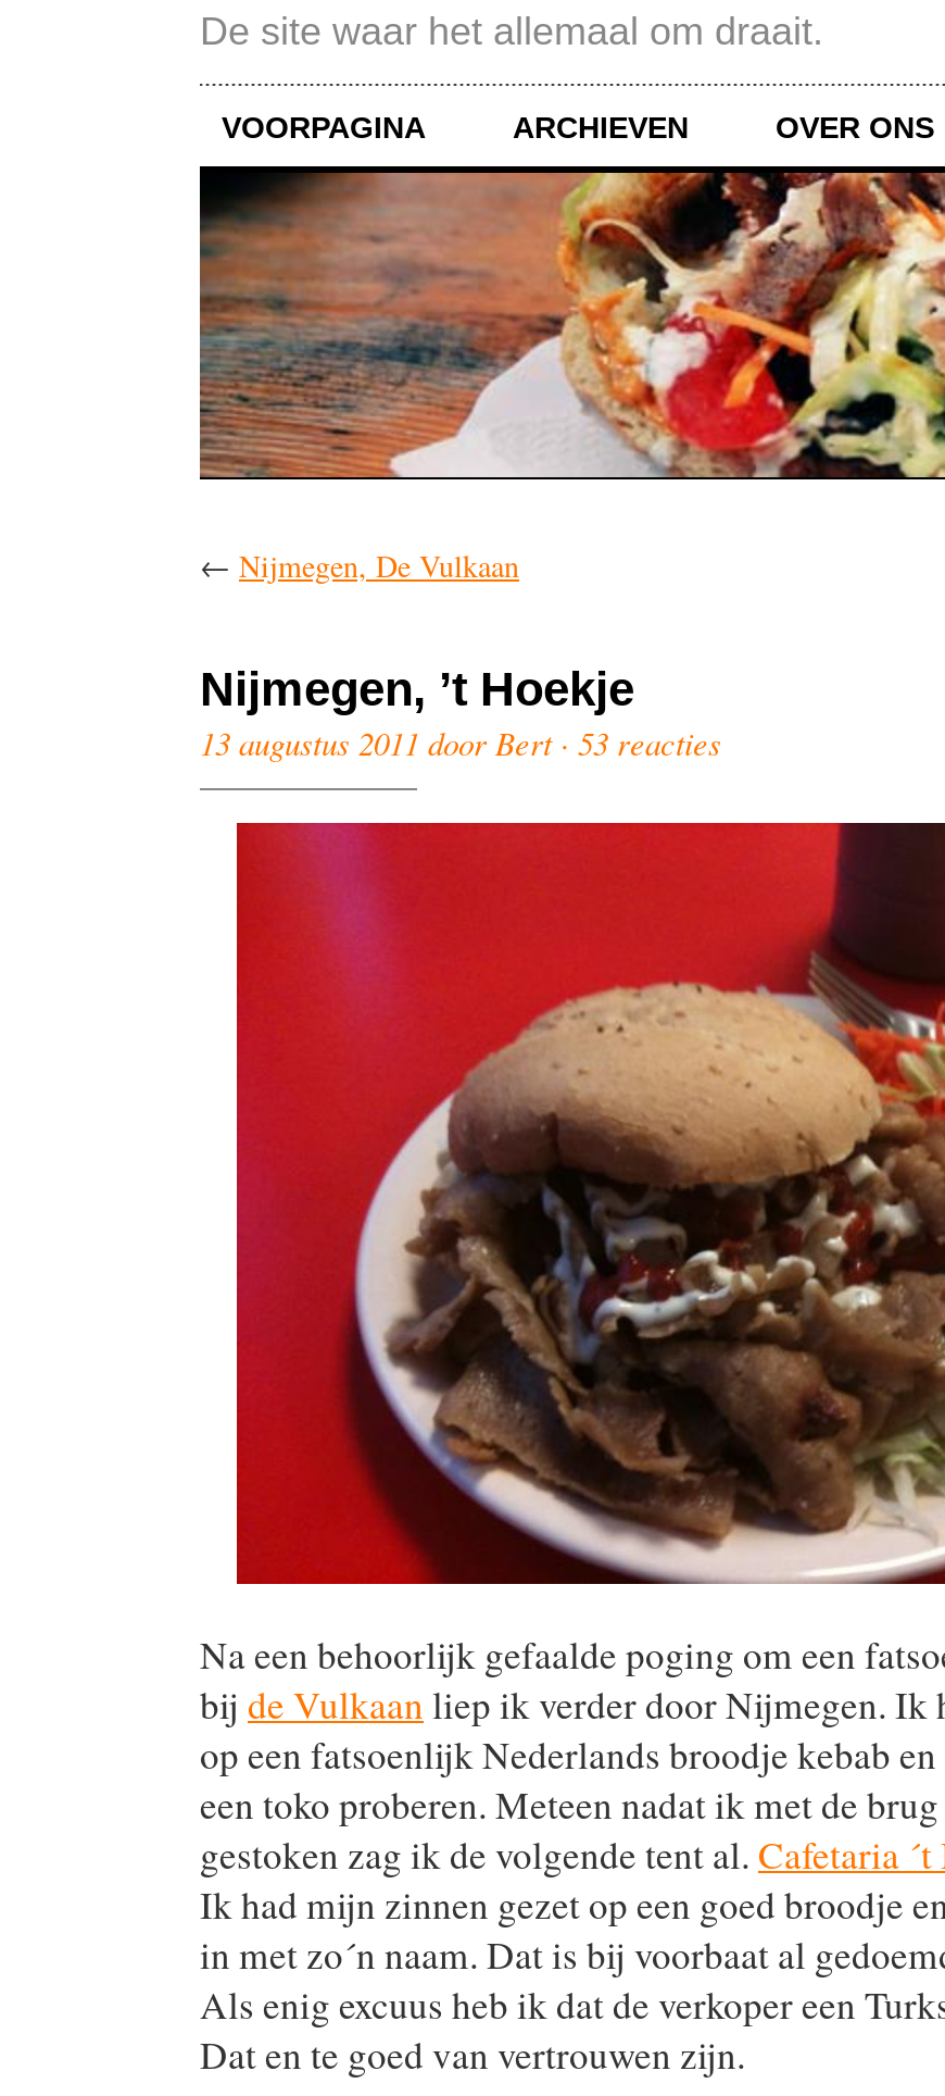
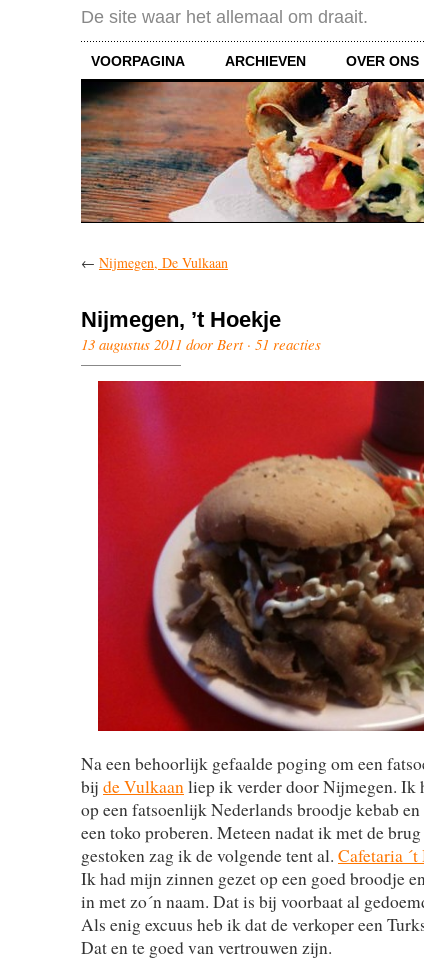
- 13 augustus 2011 door Bert · 53 reacties
+ 13 augustus 2011 door Bert · 51 reacties
